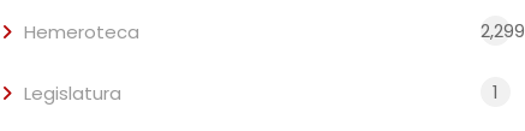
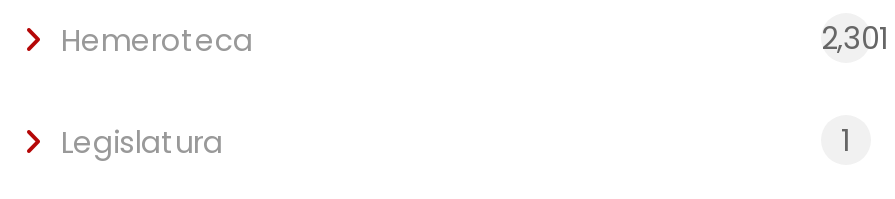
- 2,299
+ 2,301
